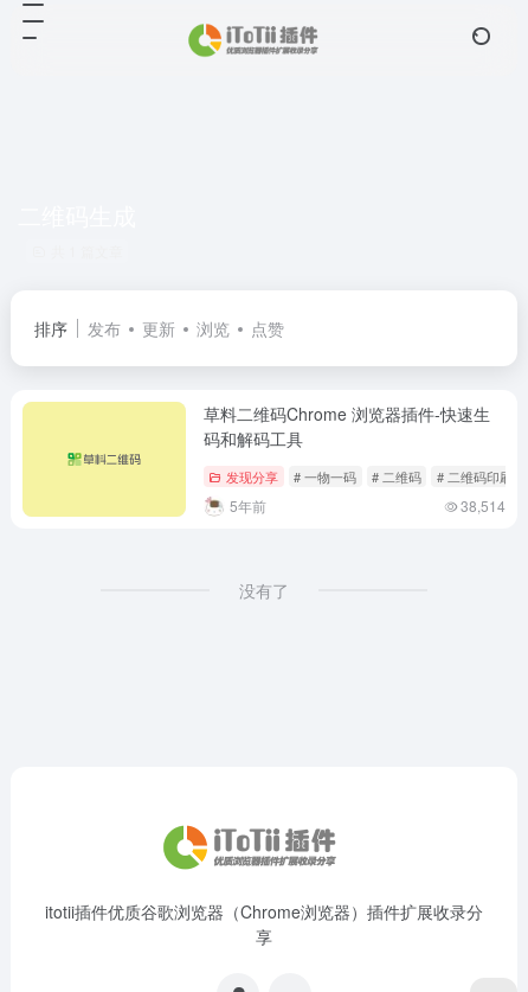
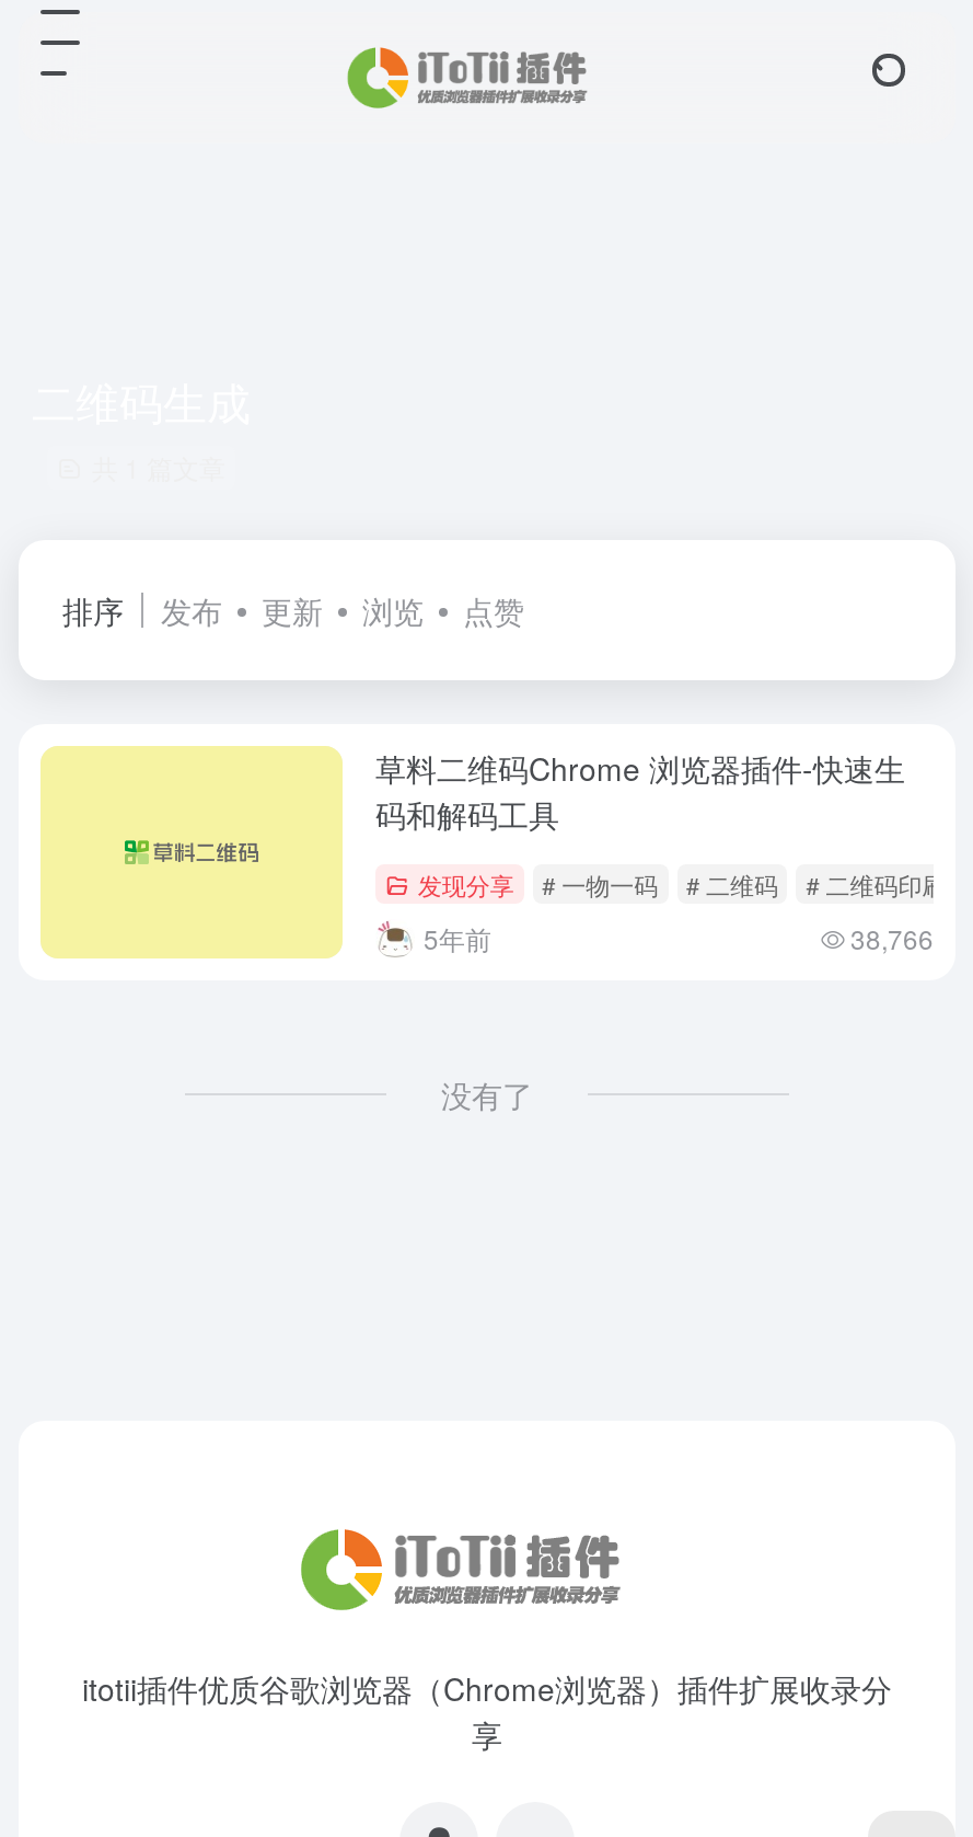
- 38,514
+ 38,766
